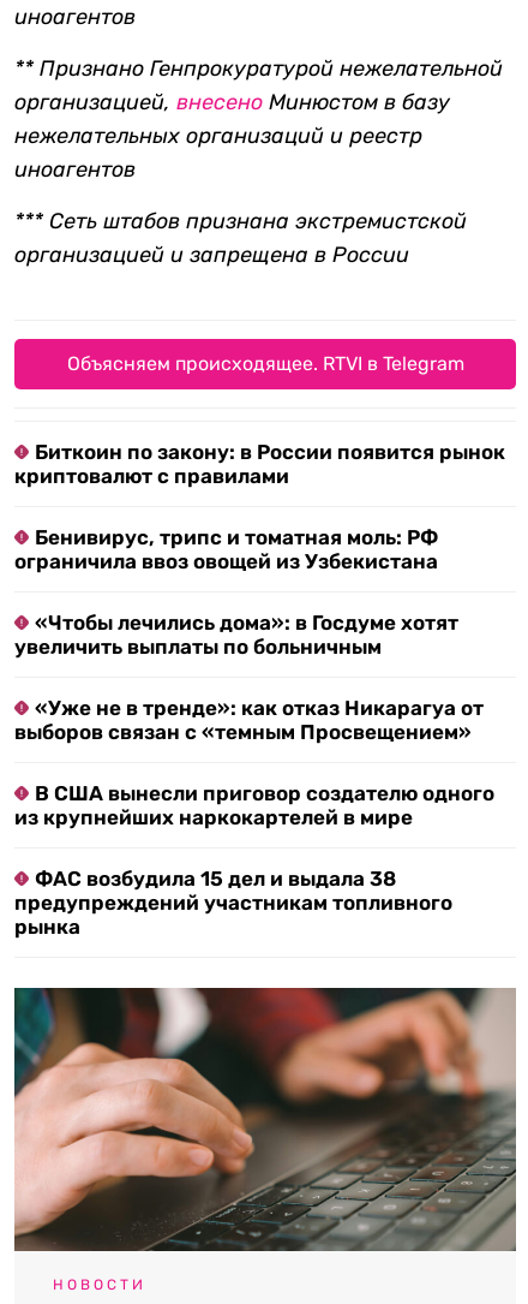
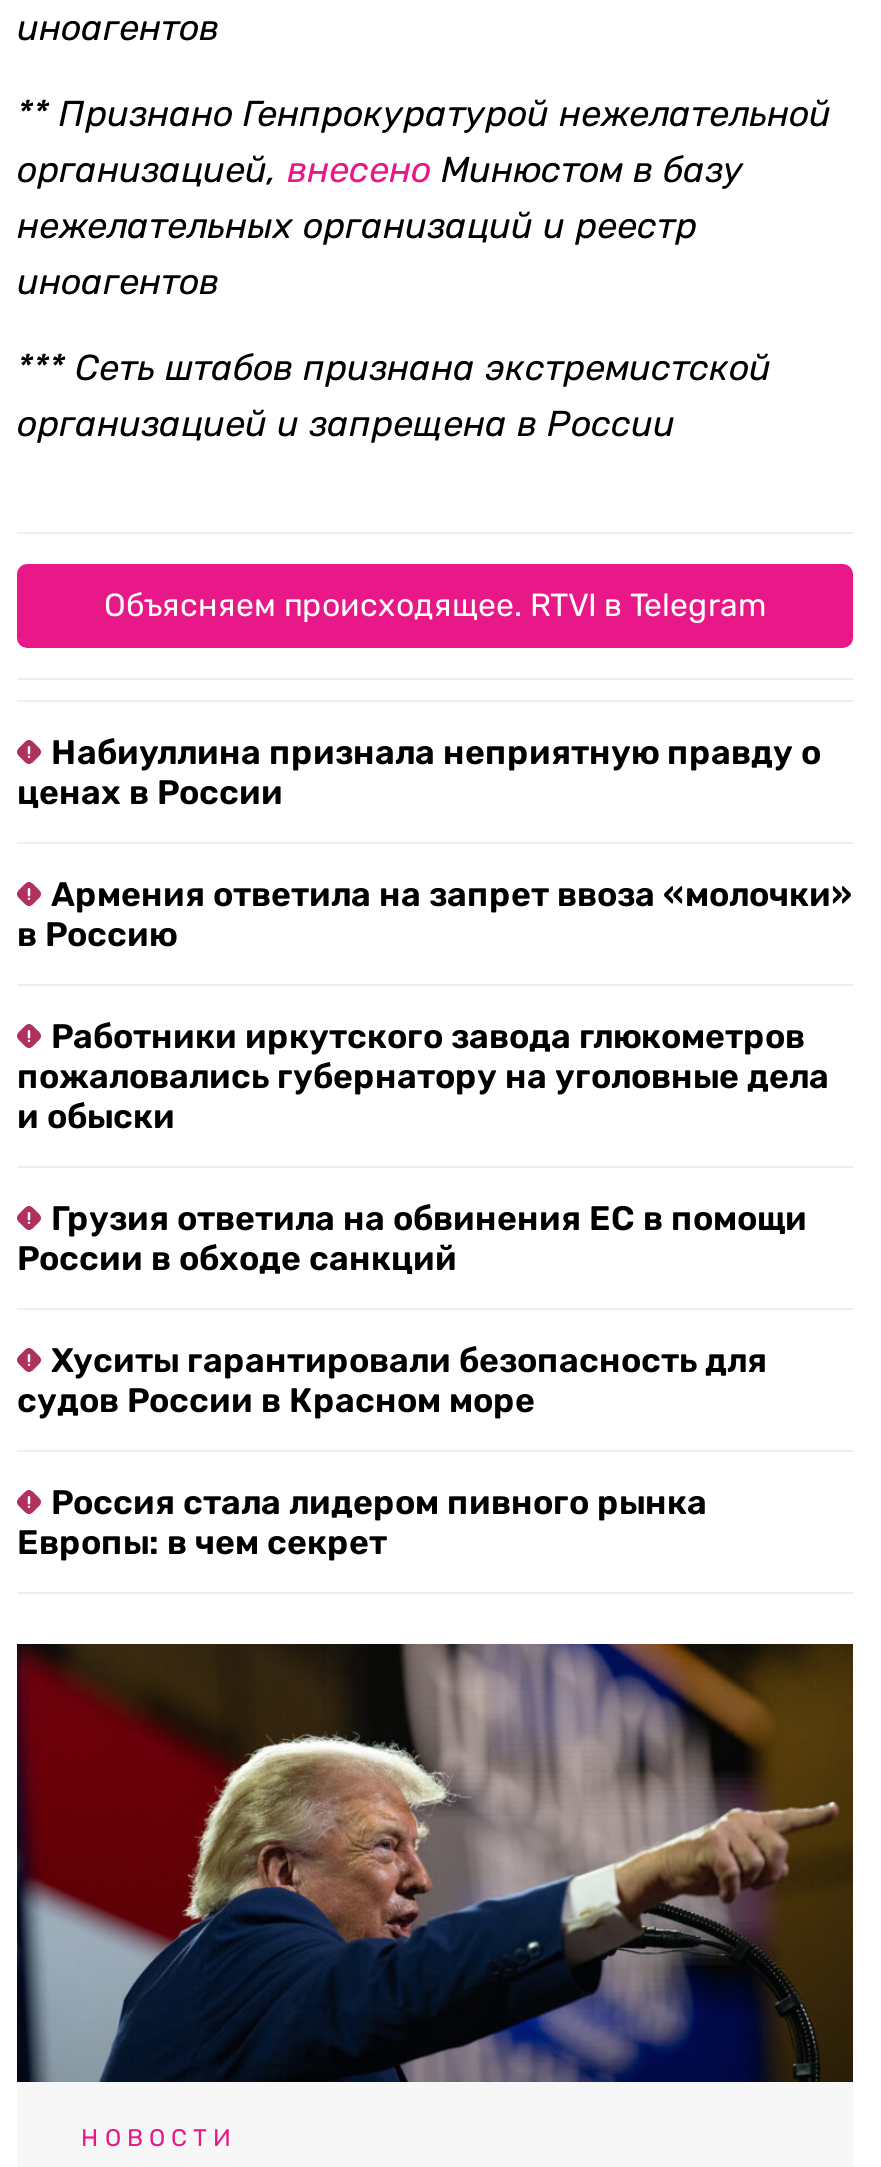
- Биткоин по закону: в России появится рынок
- криптовалют с правилами
+ Набиуллина признала неприятную правду о
+ ценах в России

- Бенивирус, трипс и томатная моль: РФ
- ограничила ввоз овощей из Узбекистана
+ Армения ответила на запрет ввоза «молочки»
+ в Россию

- «Чтобы лечились дома»: в Госдуме хотят
- увеличить выплаты по больничным
+ Работники иркутского завода глюкометров
+ пожаловались губернатору на уголовные дела
+ и обыски

- «Уже не в тренде»: как отказ Никарагуа от
- выборов связан с «темным Просвещением»
+ Грузия ответила на обвинения ЕС в помощи
+ России в обходе санкций

- В США вынесли приговор создателю одного
- из крупнейших наркокартелей в мире
+ Хуситы гарантировали безопасность для
+ судов России в Красном море

- ФАС возбудила 15 дел и выдала 38
- предупреждений участникам топливного
- рынка
+ Россия стала лидером пивного рынка
+ Европы: в чем секрет

- [image]
+ [image]
